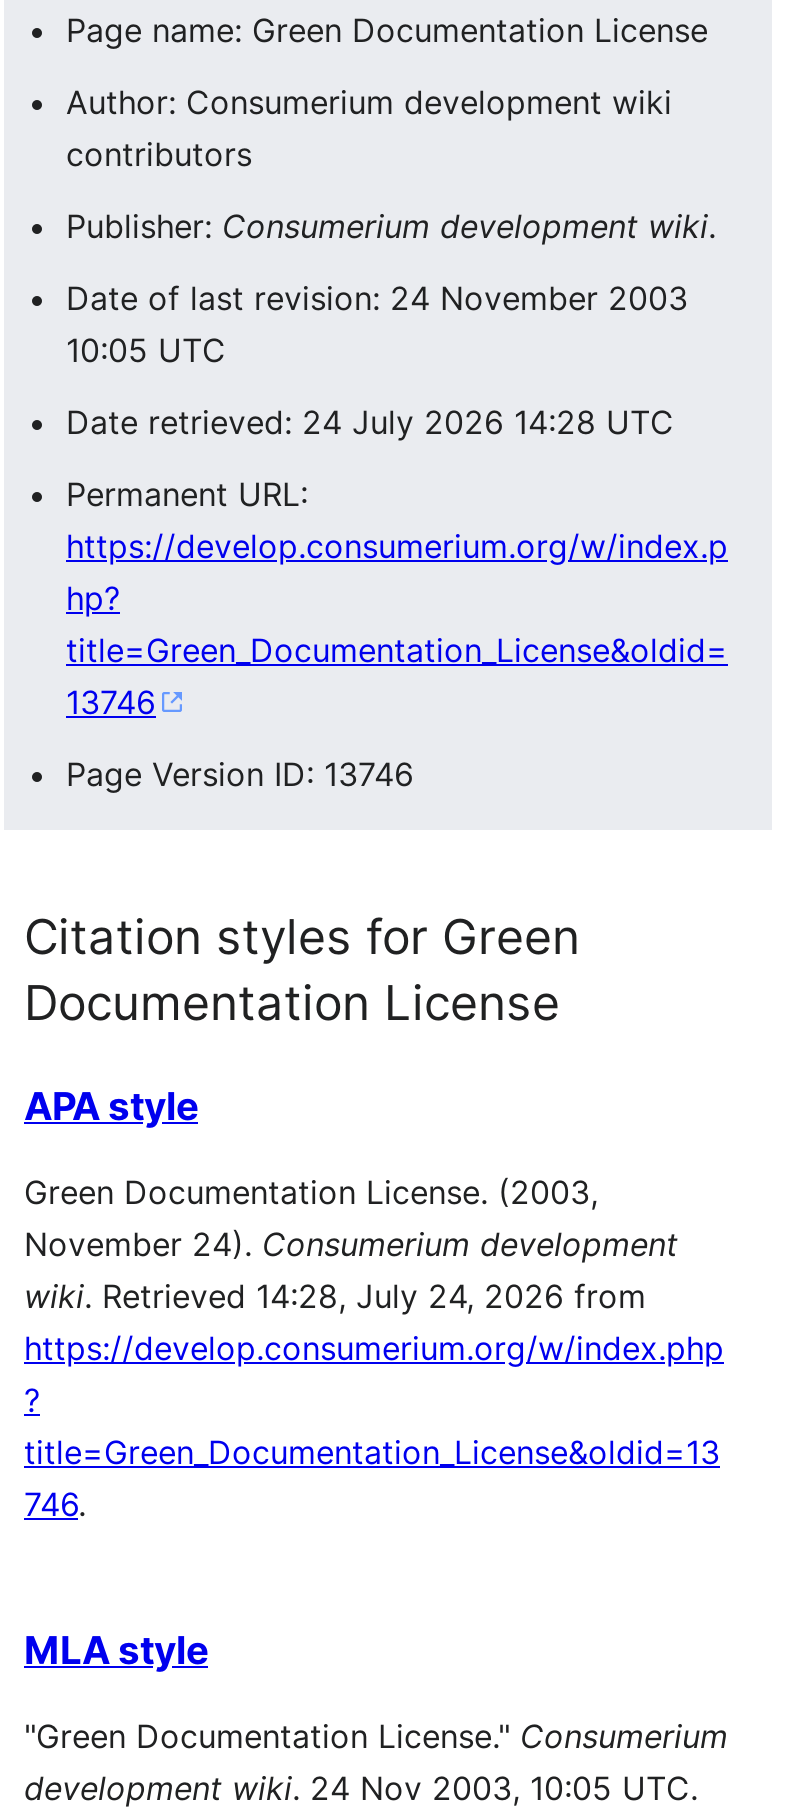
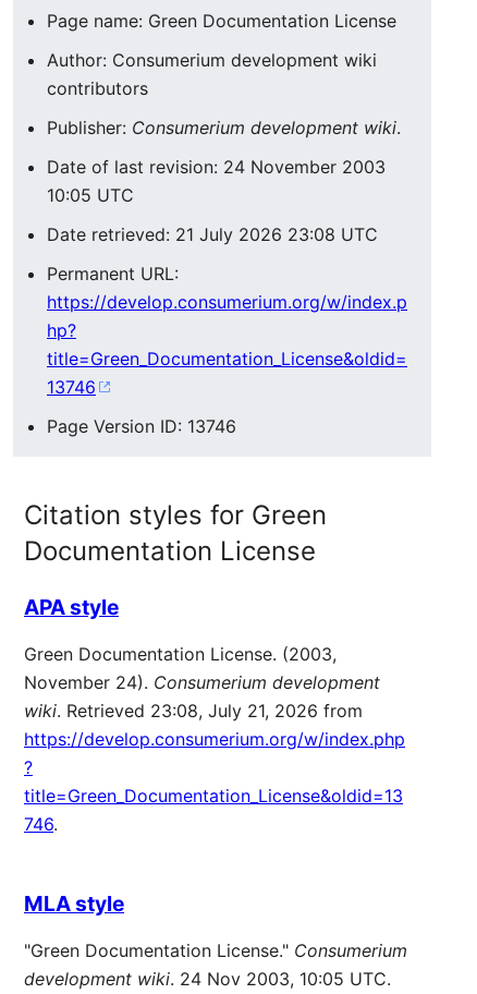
- Date retrieved: 24 July 2026 14:28 UTC
+ Date retrieved: 21 July 2026 23:08 UTC

- wiki. Retrieved 14:28, July 24, 2026 from
+ wiki. Retrieved 23:08, July 21, 2026 from
